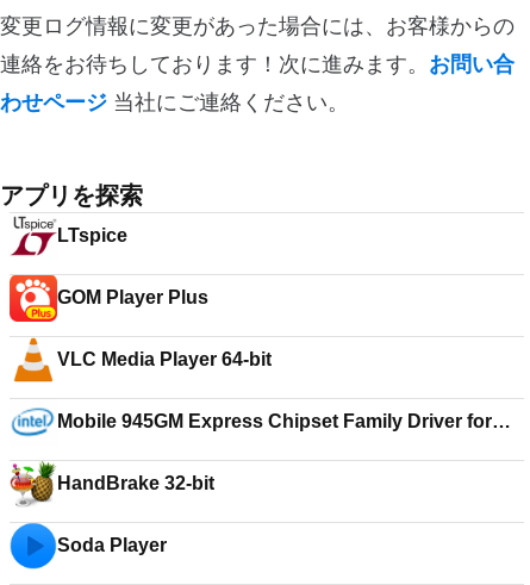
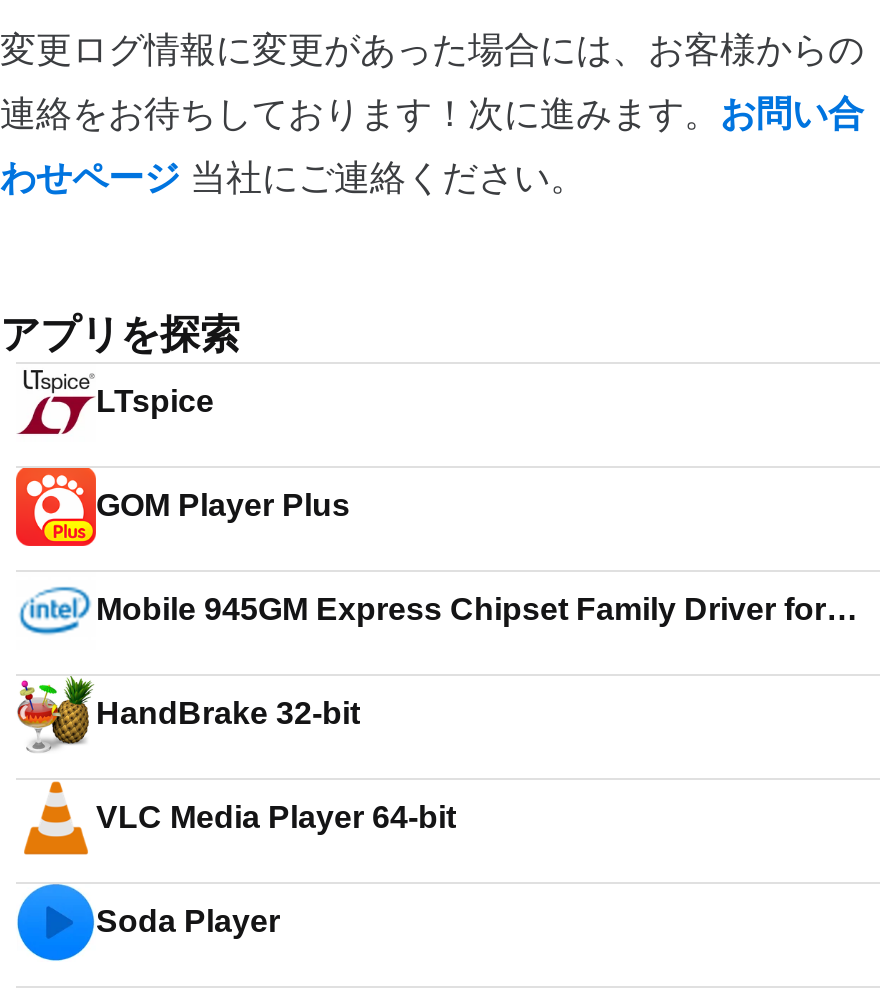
moved down: [image] | VLC Media Player 64-bit

moved up: [image] | Mobile 945GM Express Chipset Family Driver for | HandBrake 32-bit
